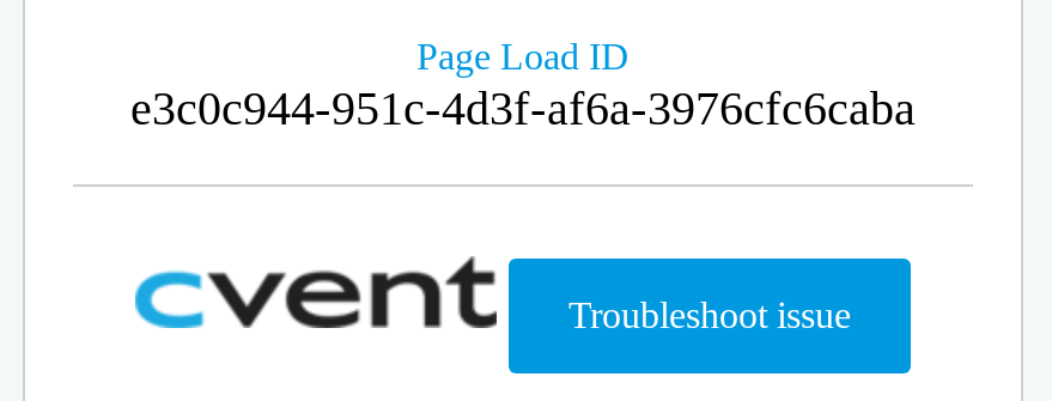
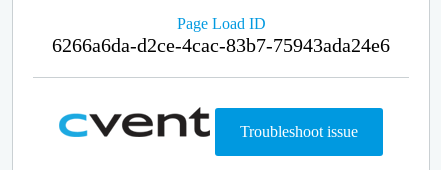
- e3c0c944-951c-4d3f-af6a-3976cfc6caba
+ 6266a6da-d2ce-4cac-83b7-75943ada24e6
